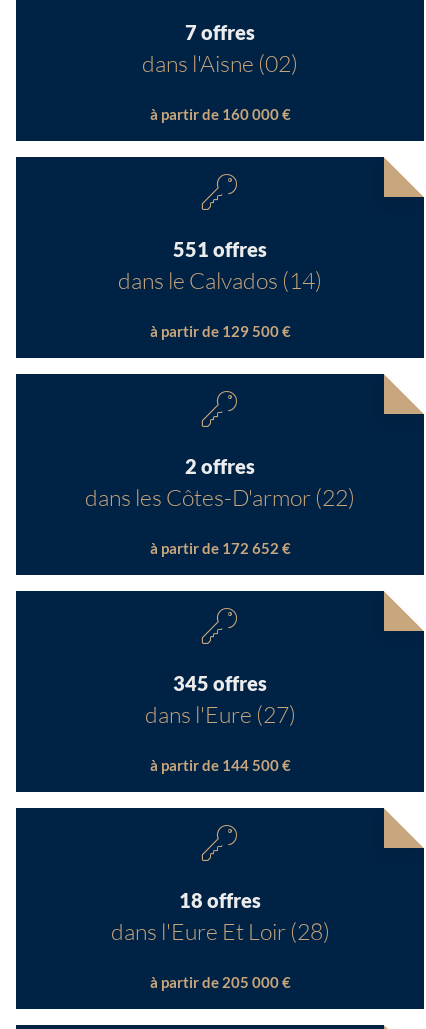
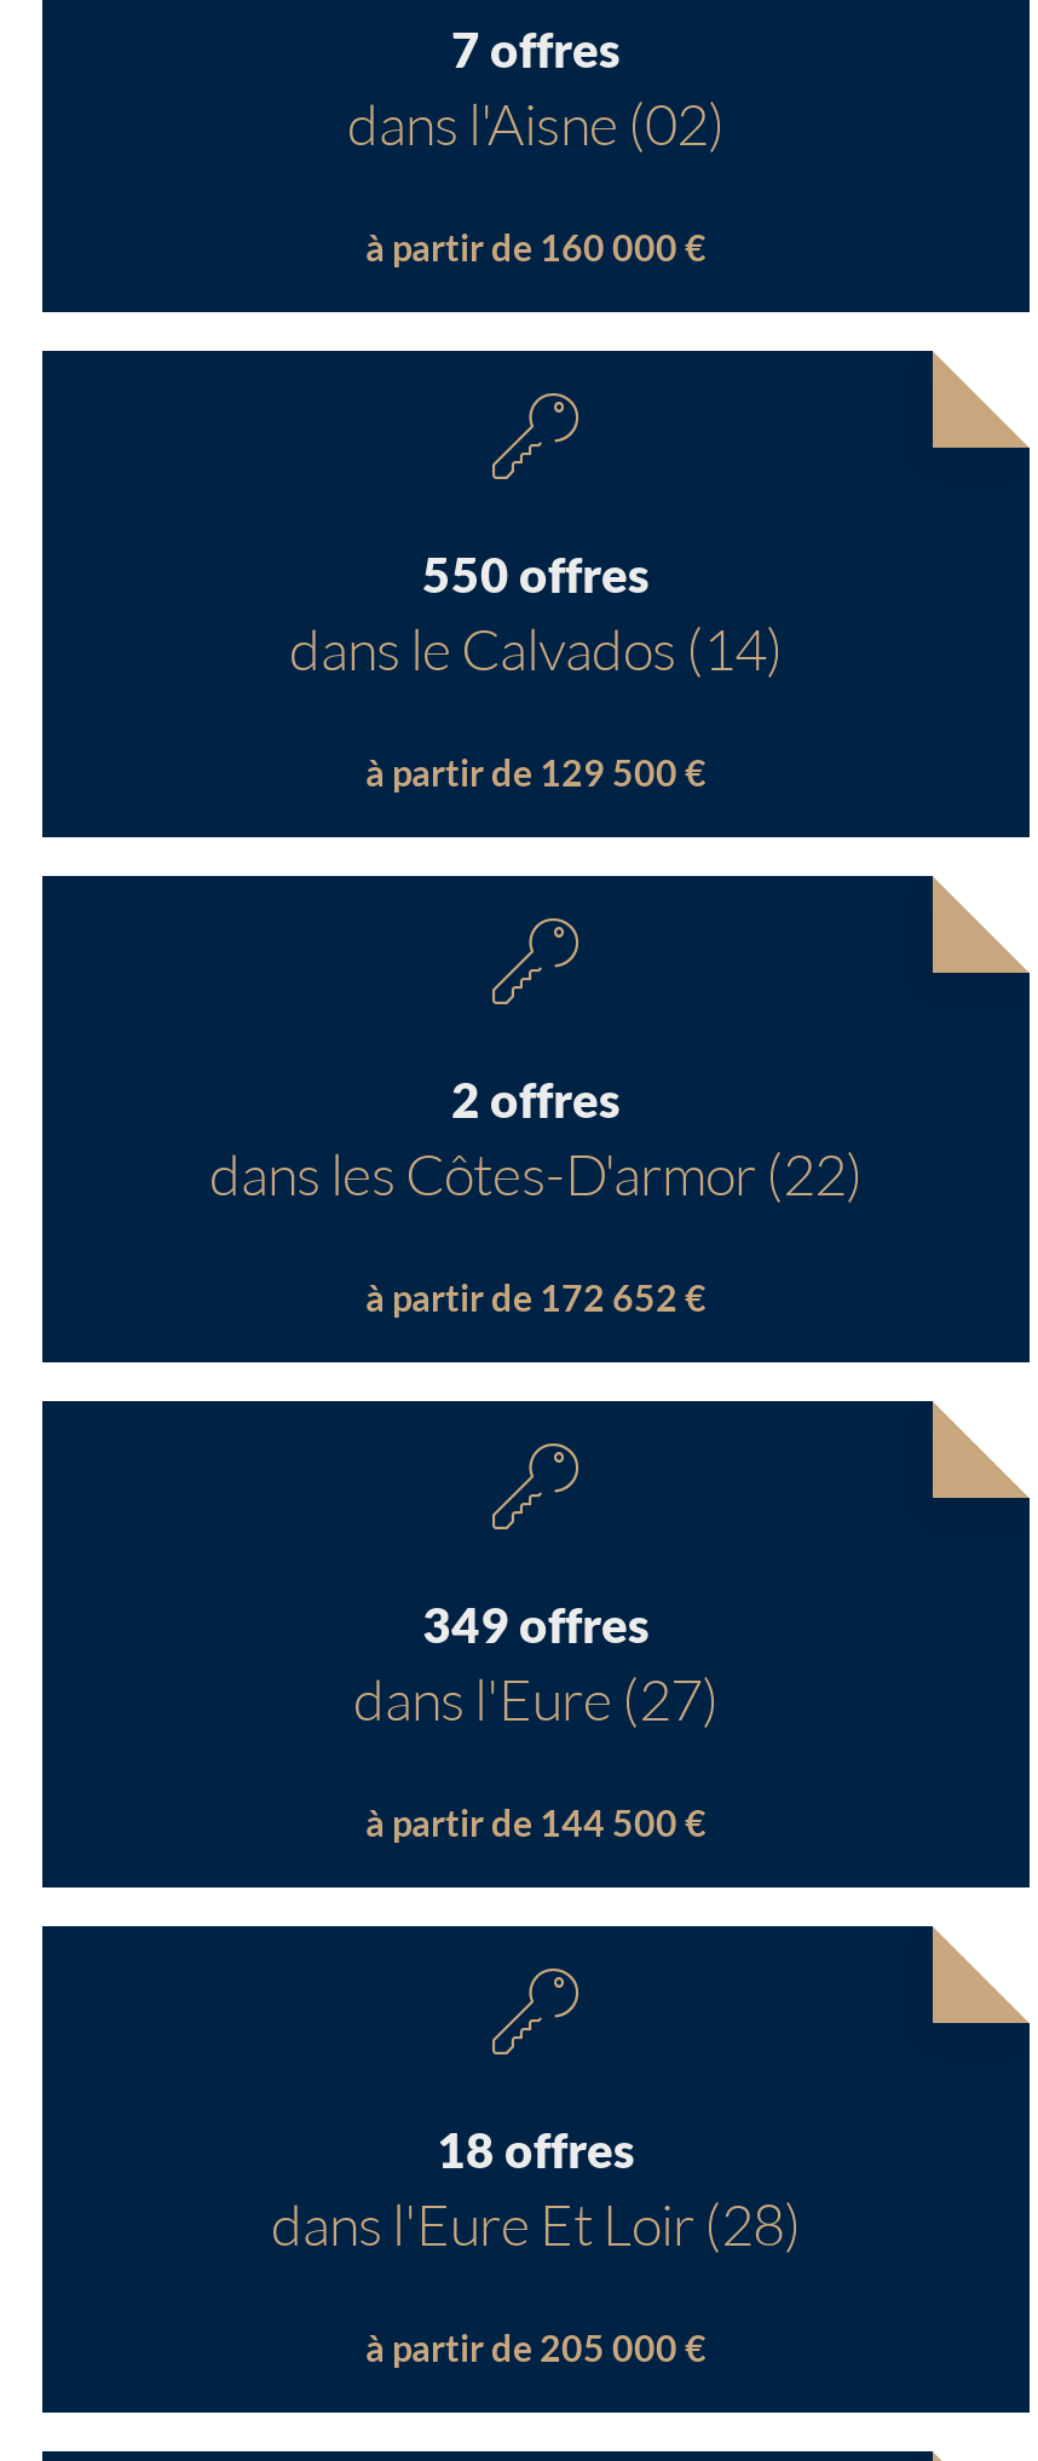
- 551 offres
+ 550 offres

- 345 offres
+ 349 offres
